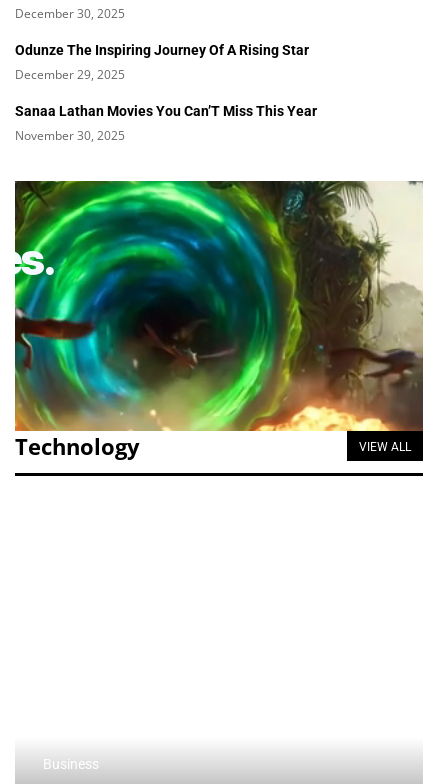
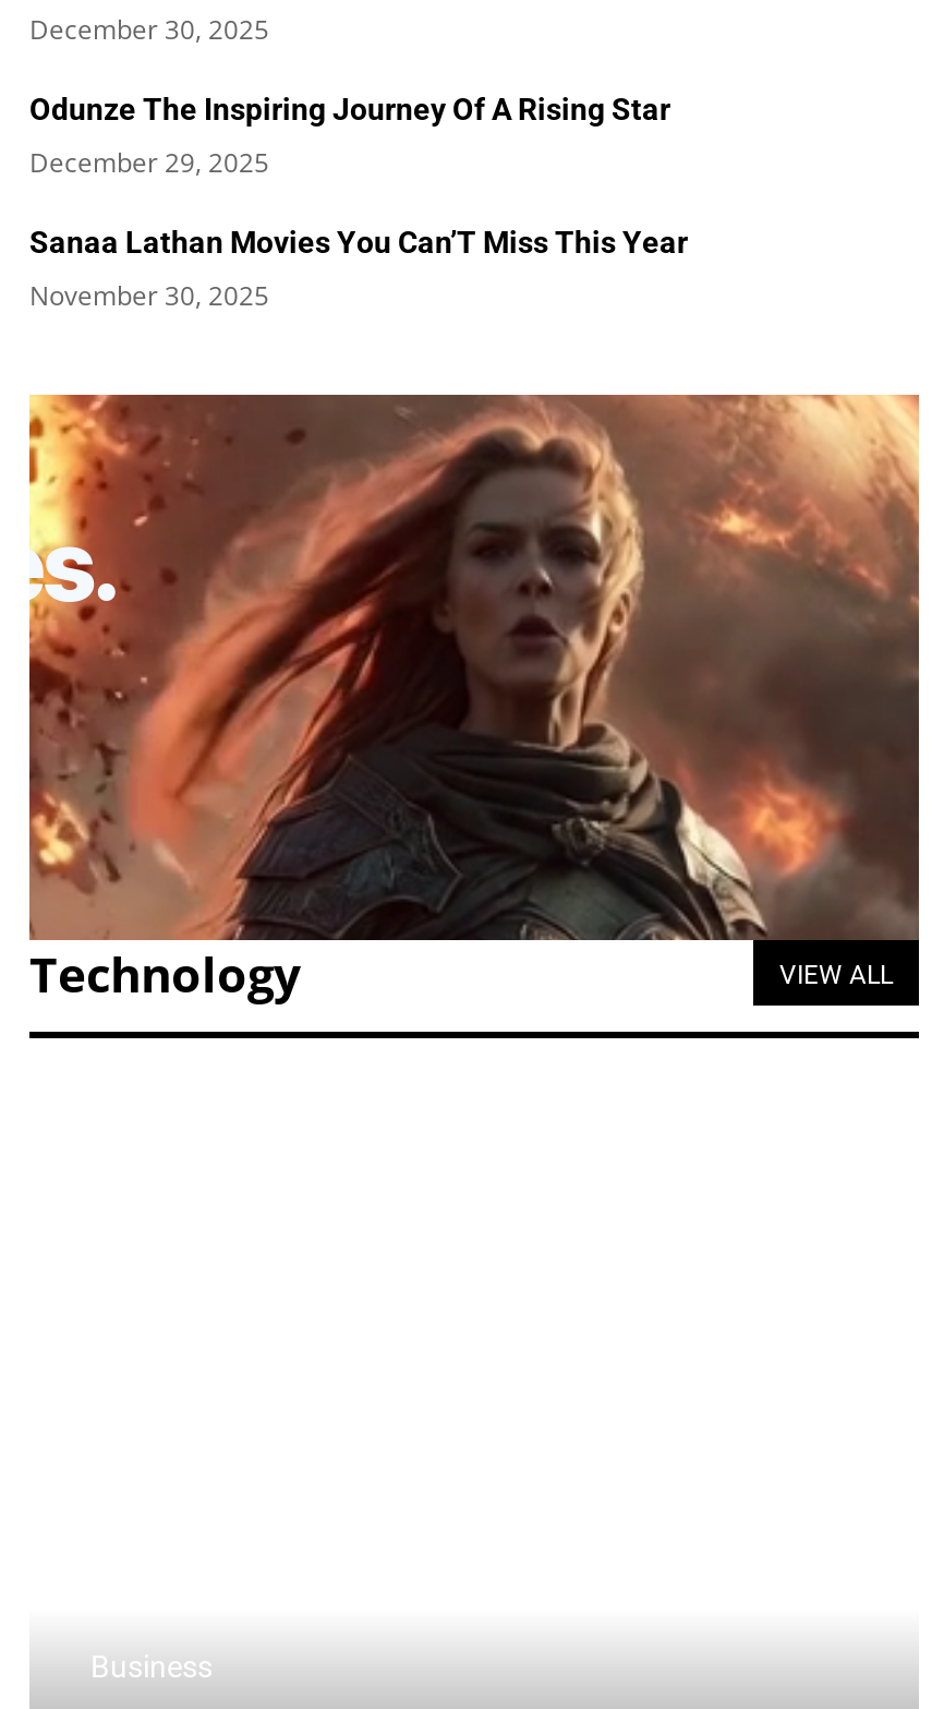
- [image]
+ [image]
